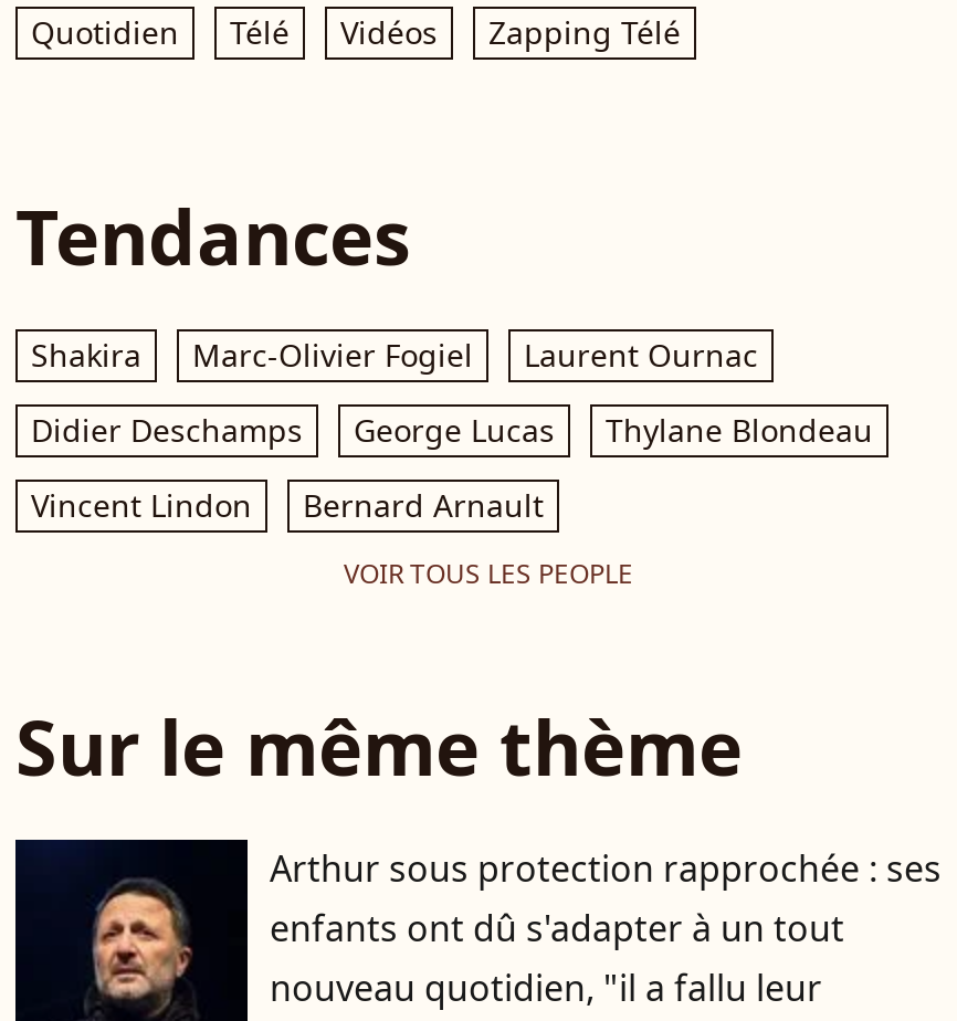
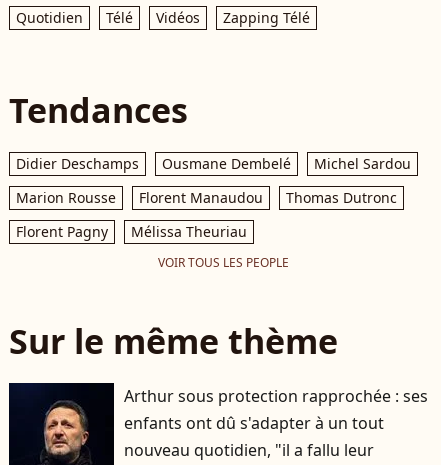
- Shakira
- Marc-Olivier Fogiel
- Laurent Ournac

- George Lucas
- Thylane Blondeau
- Vincent Lindon
- Bernard Arnault
+ Ousmane Dembelé
+ Michel Sardou
+ Marion Rousse
+ Florent Manaudou
+ Thomas Dutronc
+ Florent Pagny
+ Mélissa Theuriau

moved up: Didier Deschamps
